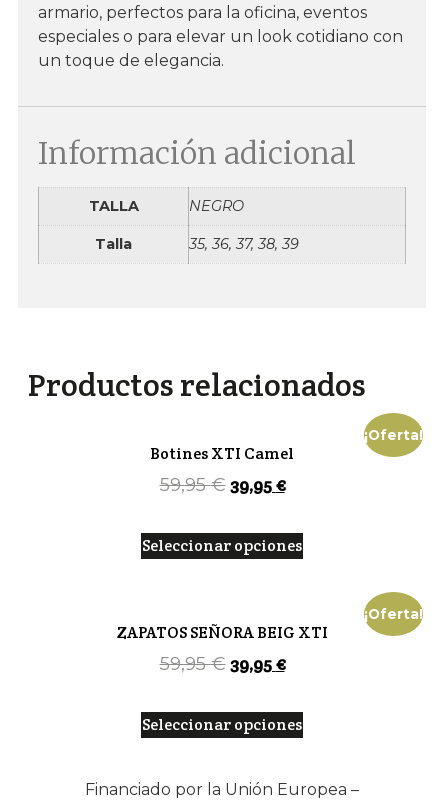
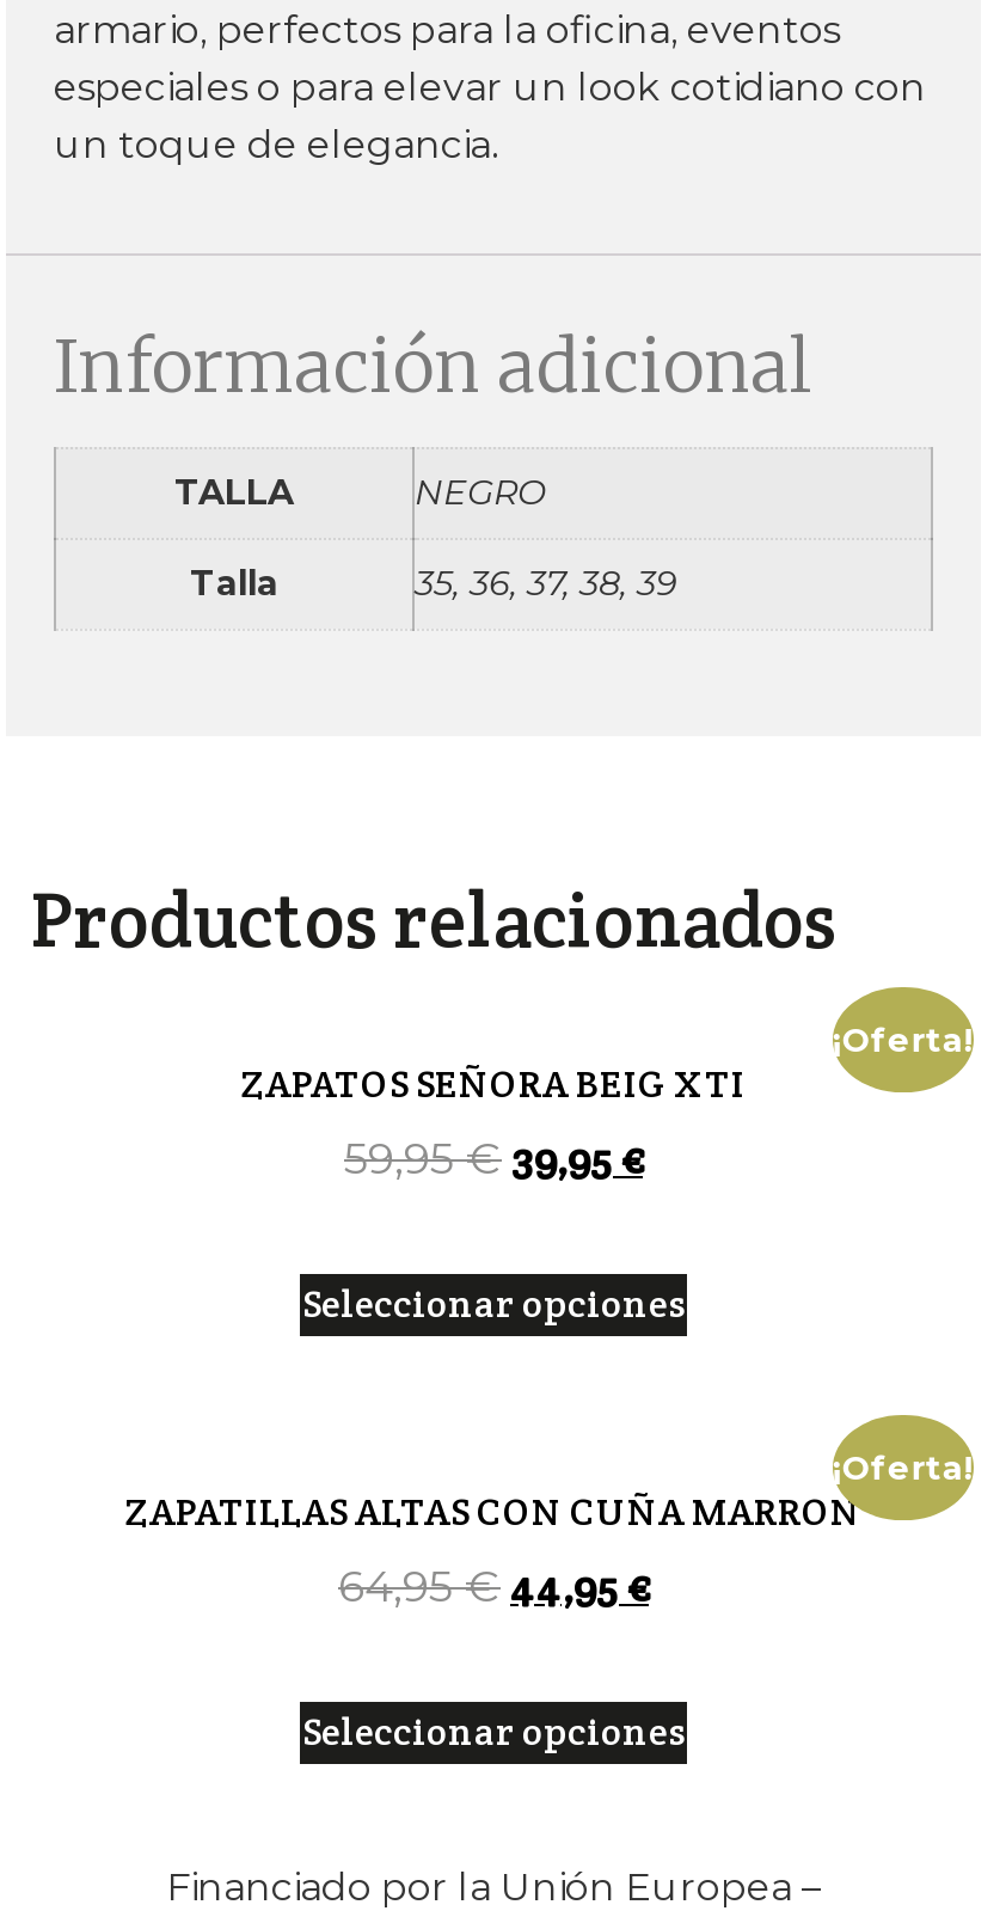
- Botines XTI Camel

moved up: ZAPATOS SEÑORA BEIG XTI

- 59,95€ 39,95 €
+ ZAPATILLAS ALTAS CON CUÑA MARRON
+ 64,95€ 44,95 €
